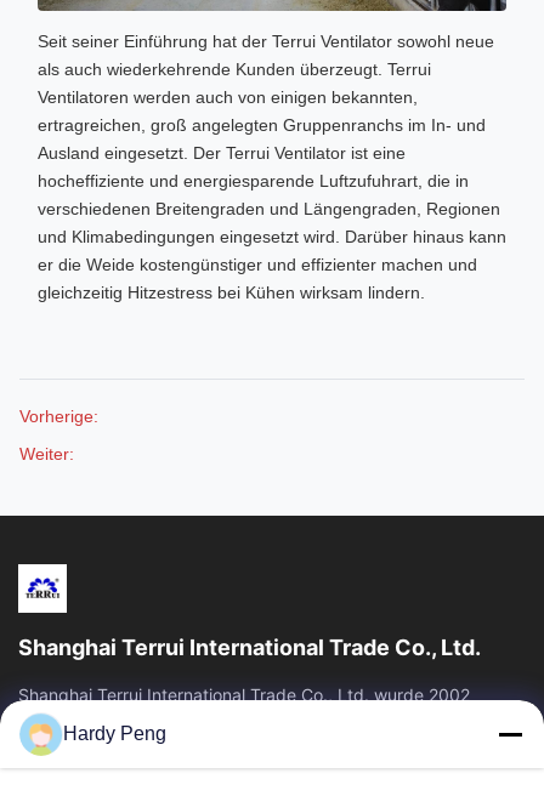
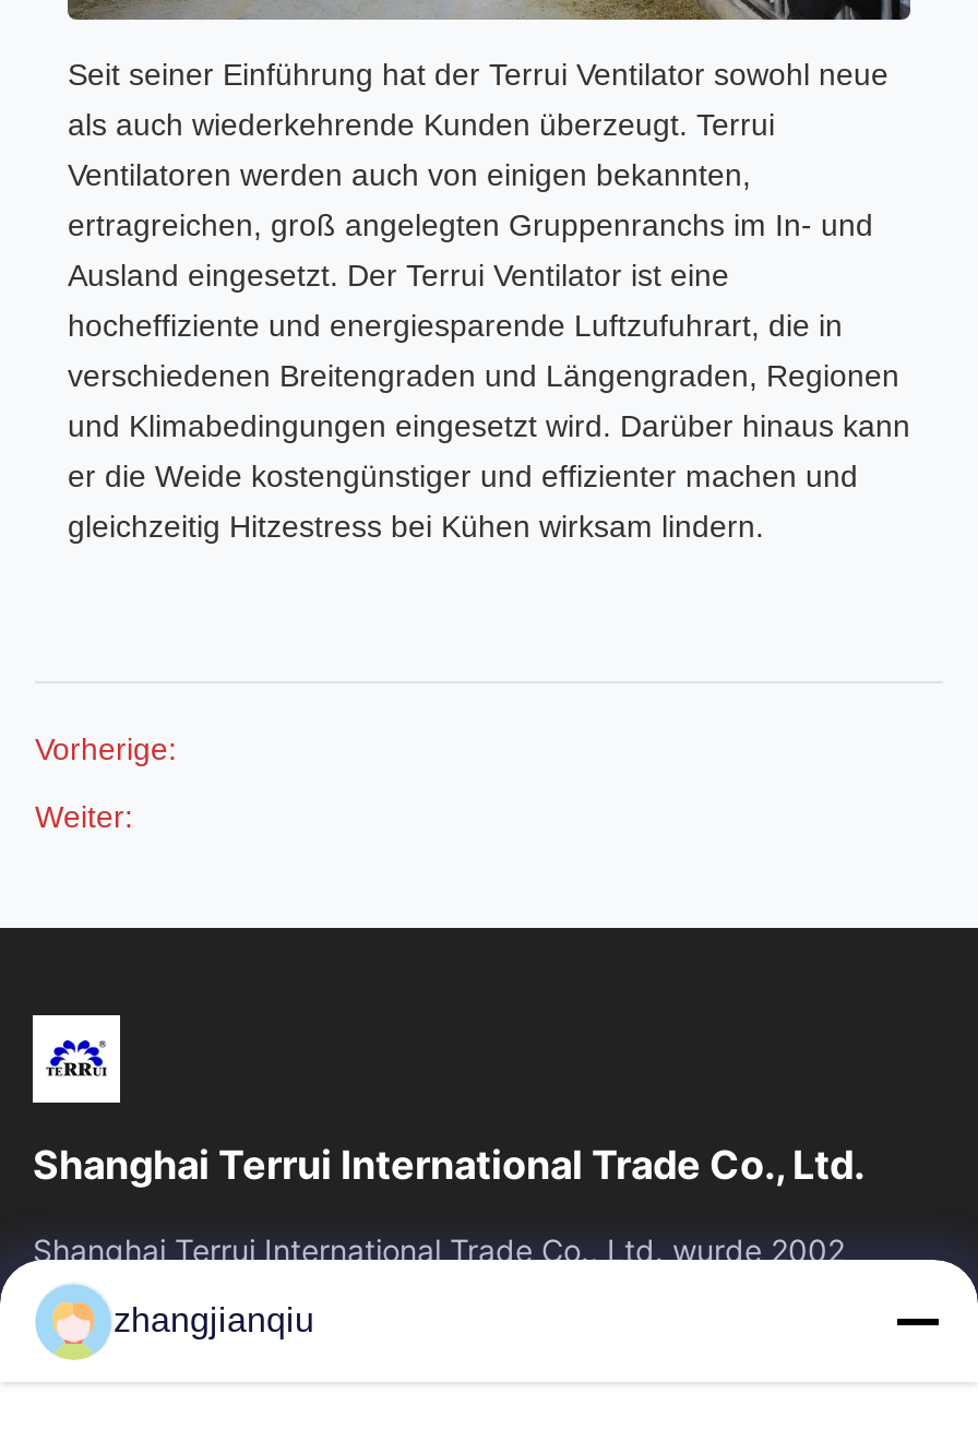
- Hardy Peng
+ zhangjianqiu
